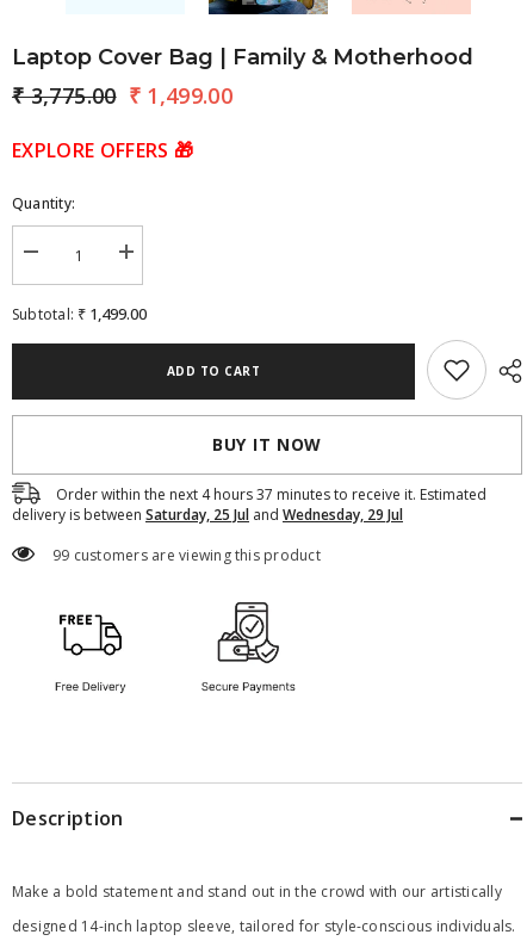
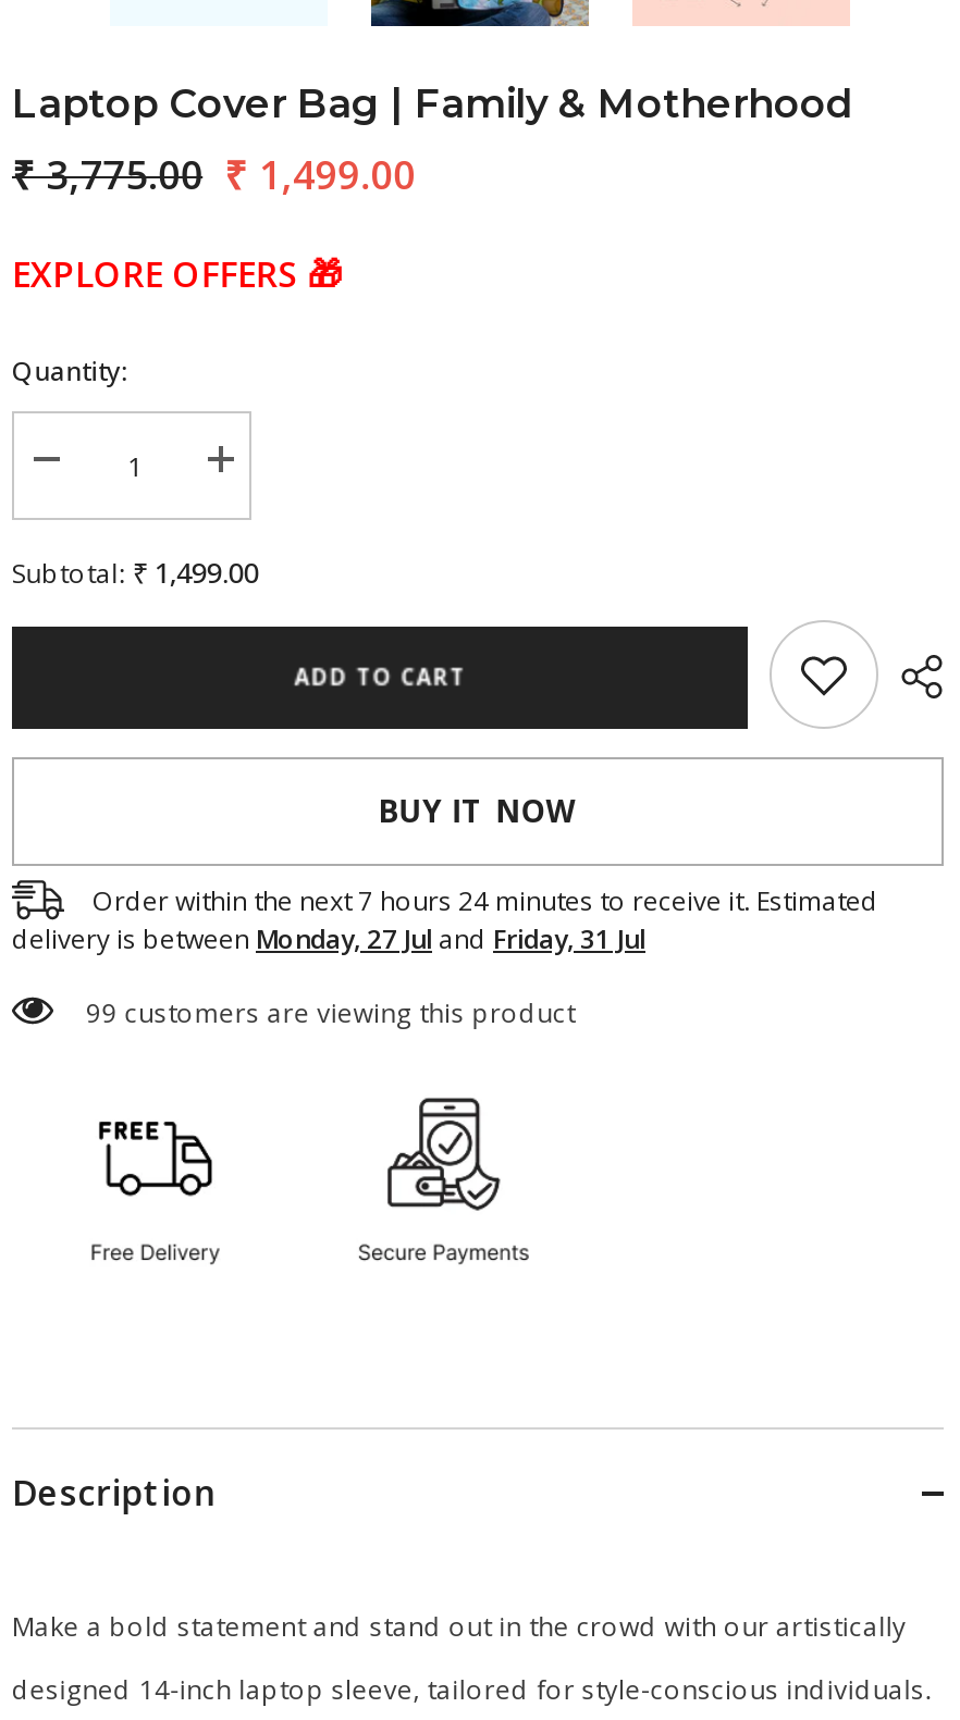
- Order within the next 4 hours 37 minutes to receive it. Estimated
+ Order within the next 7 hours 24 minutes to receive it. Estimated

- delivery is between Saturday, 25 Jul and Wednesday, 29 Jul
+ delivery is between Monday, 27 Jul and Friday, 31 Jul
